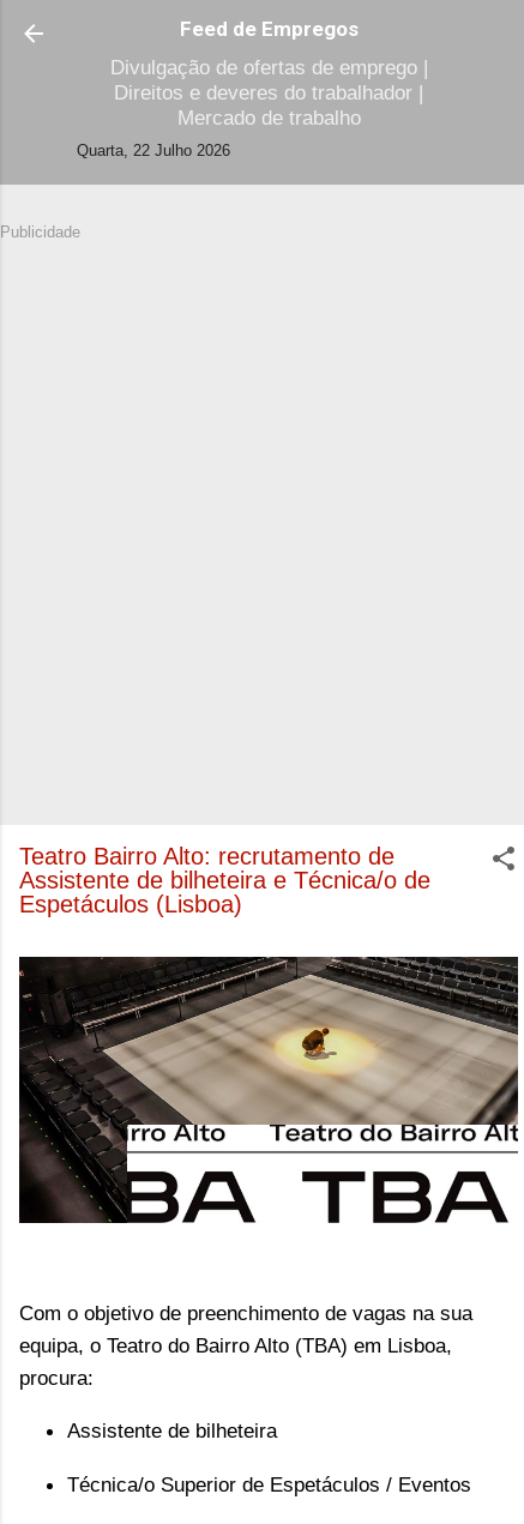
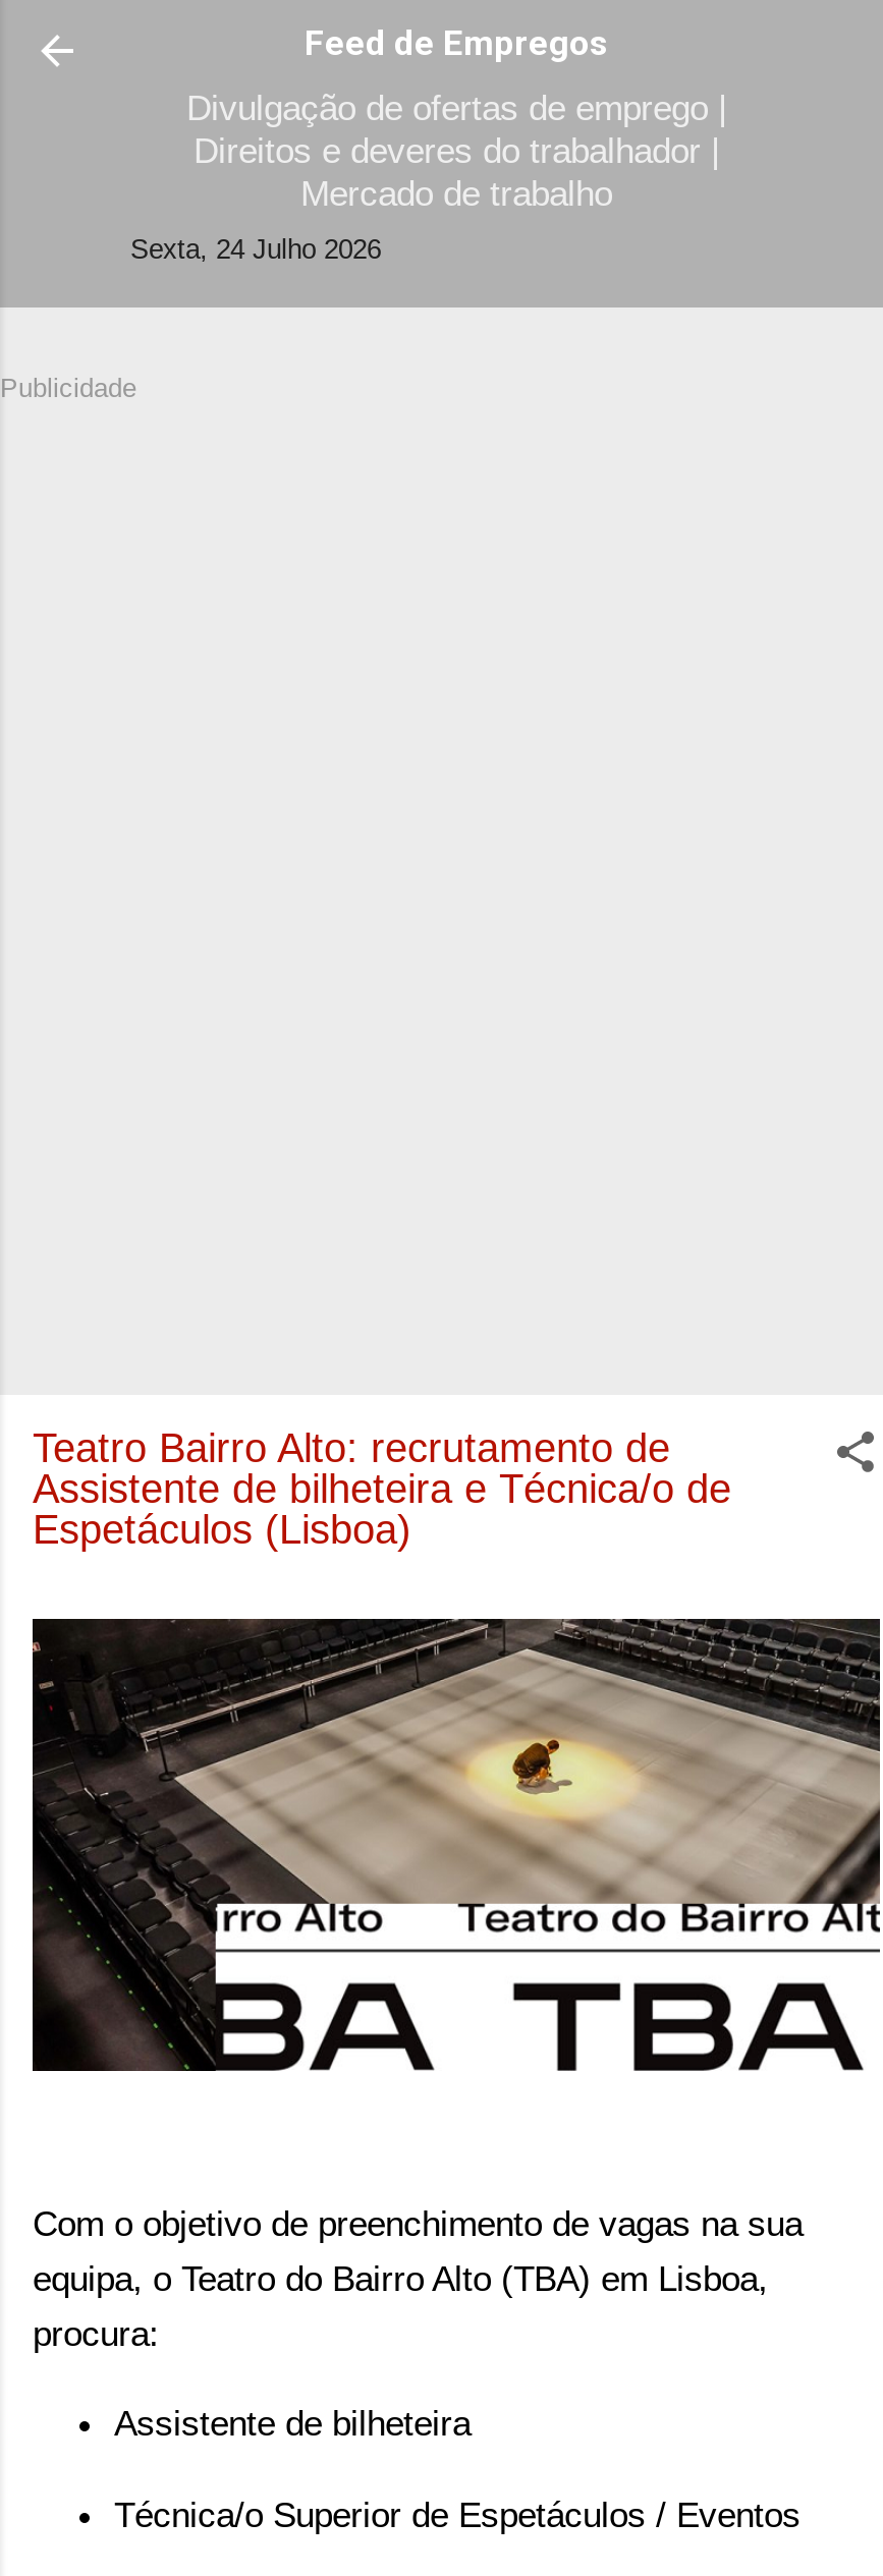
- Quarta, 22 Julho 2026
+ Sexta, 24 Julho 2026
